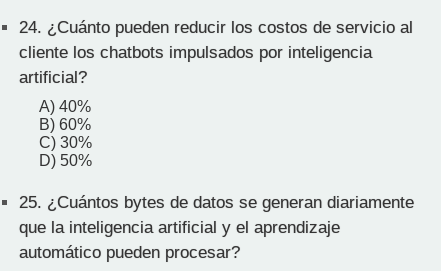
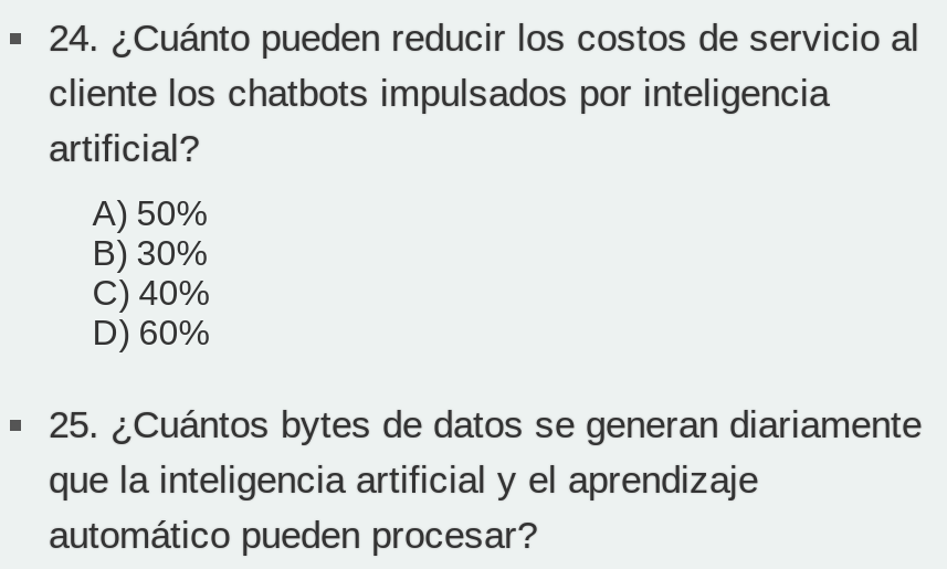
- A) 40%
+ A) 50%

- B) 60%
+ B) 30%

- C) 30%
+ C) 40%

- D) 50%
+ D) 60%
